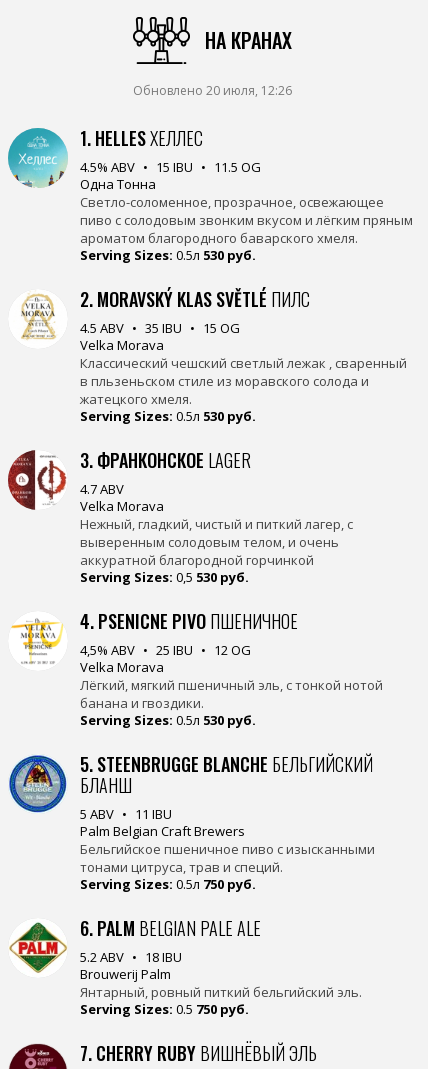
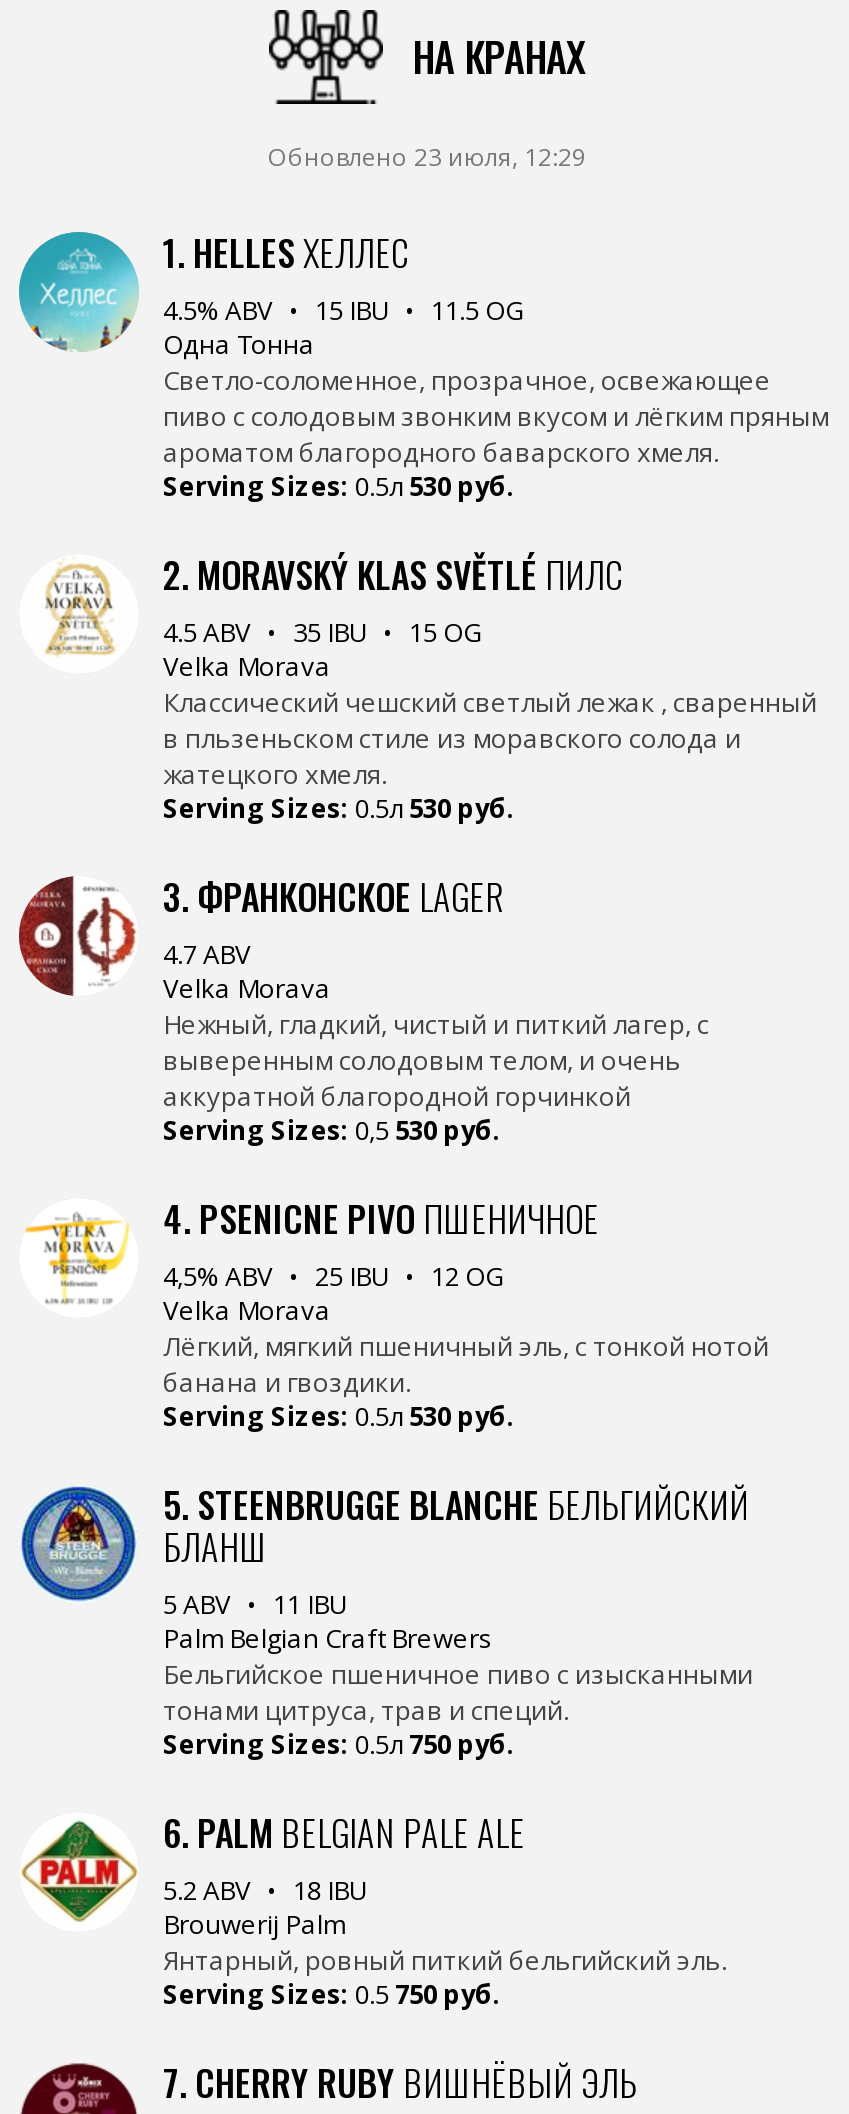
- Обновлено 20 июля, 12:26
+ Обновлено 23 июля, 12:29
